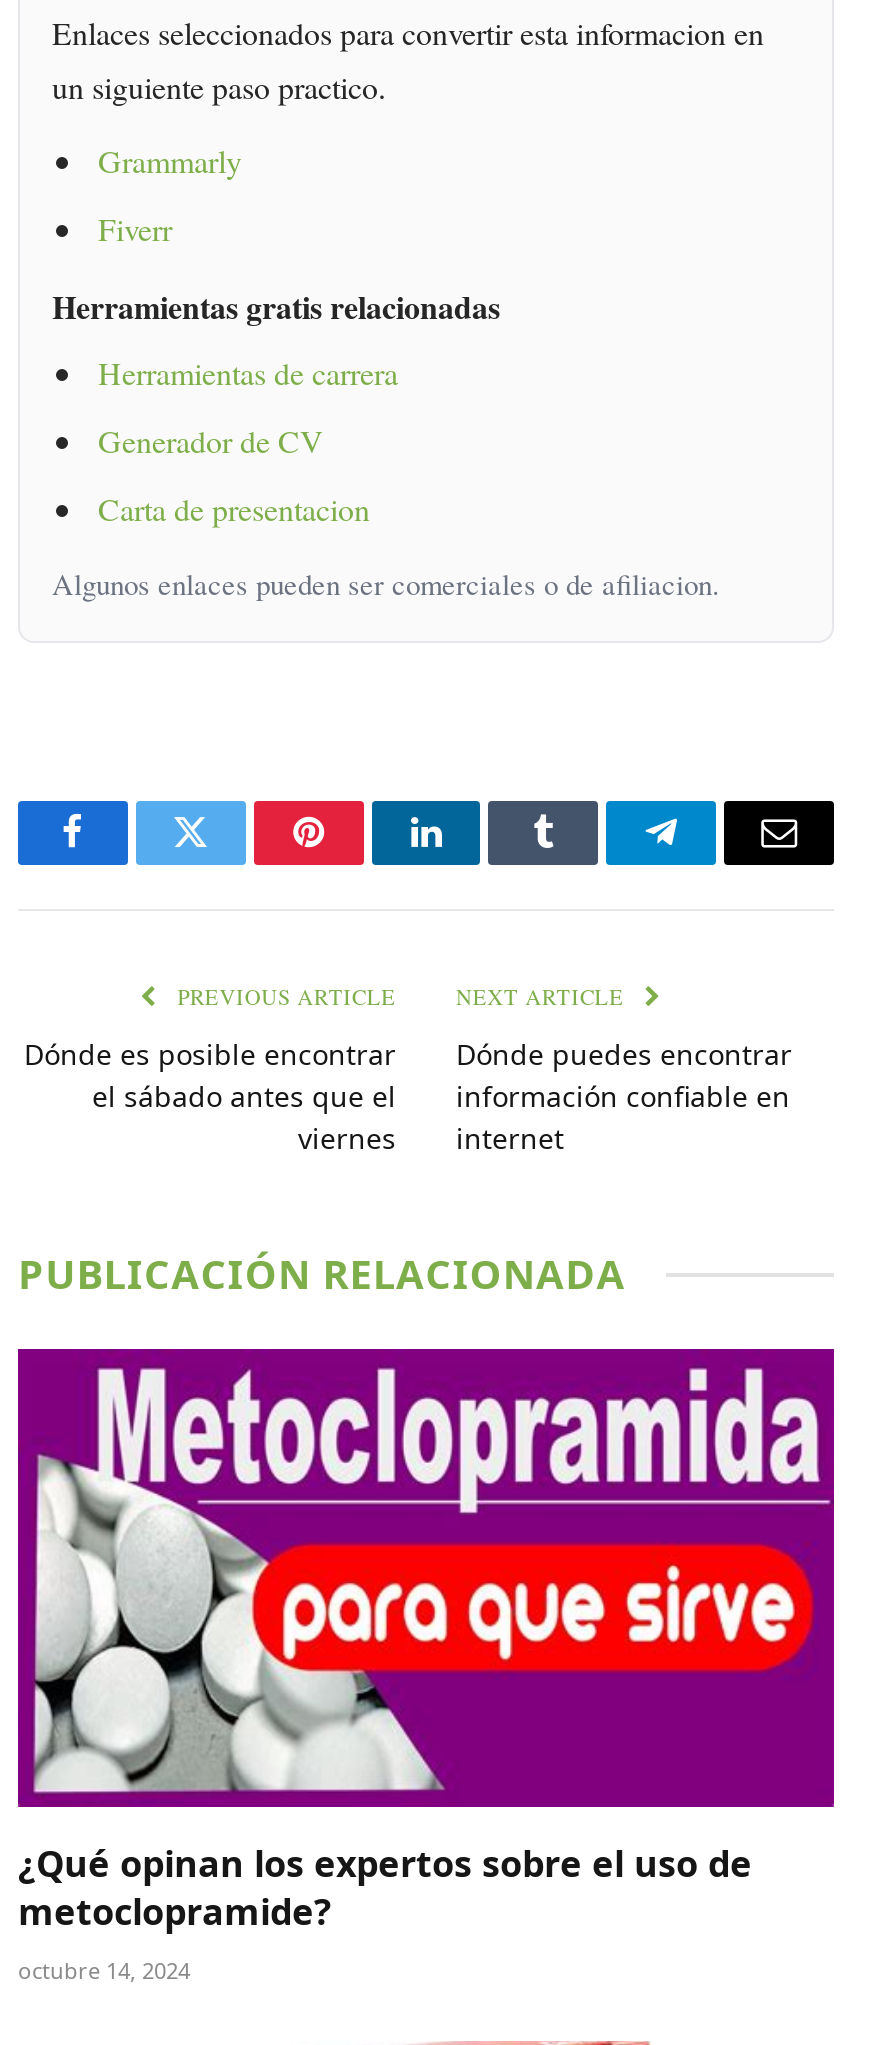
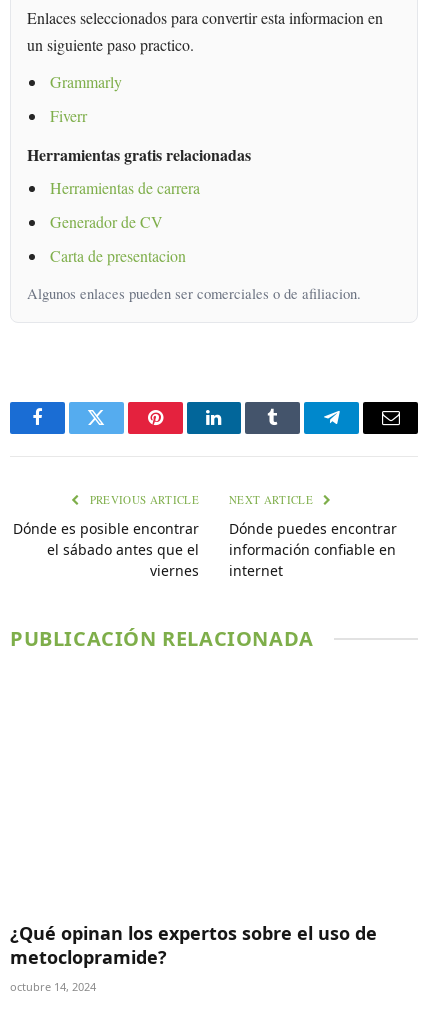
- [image]
